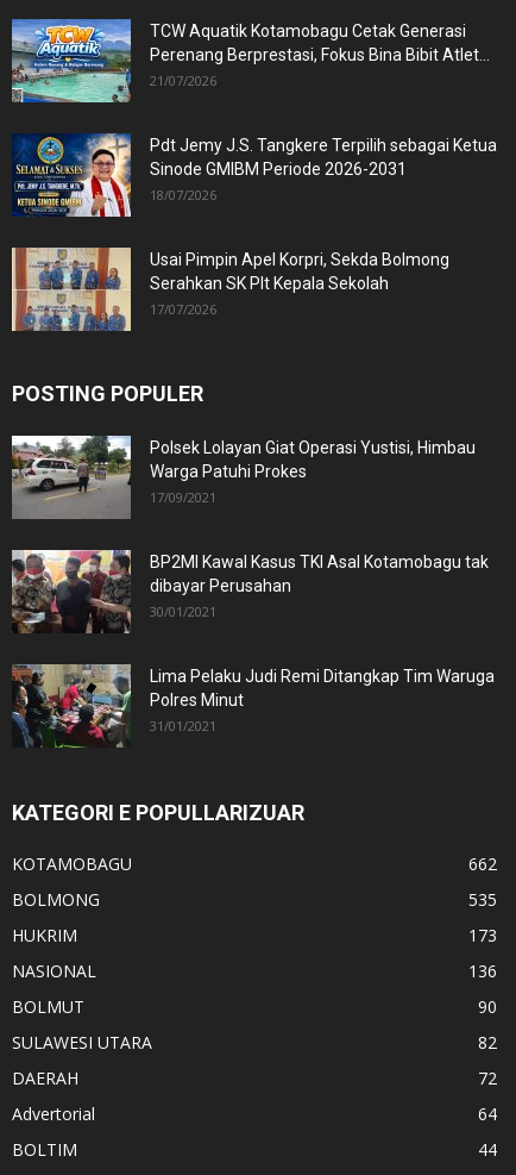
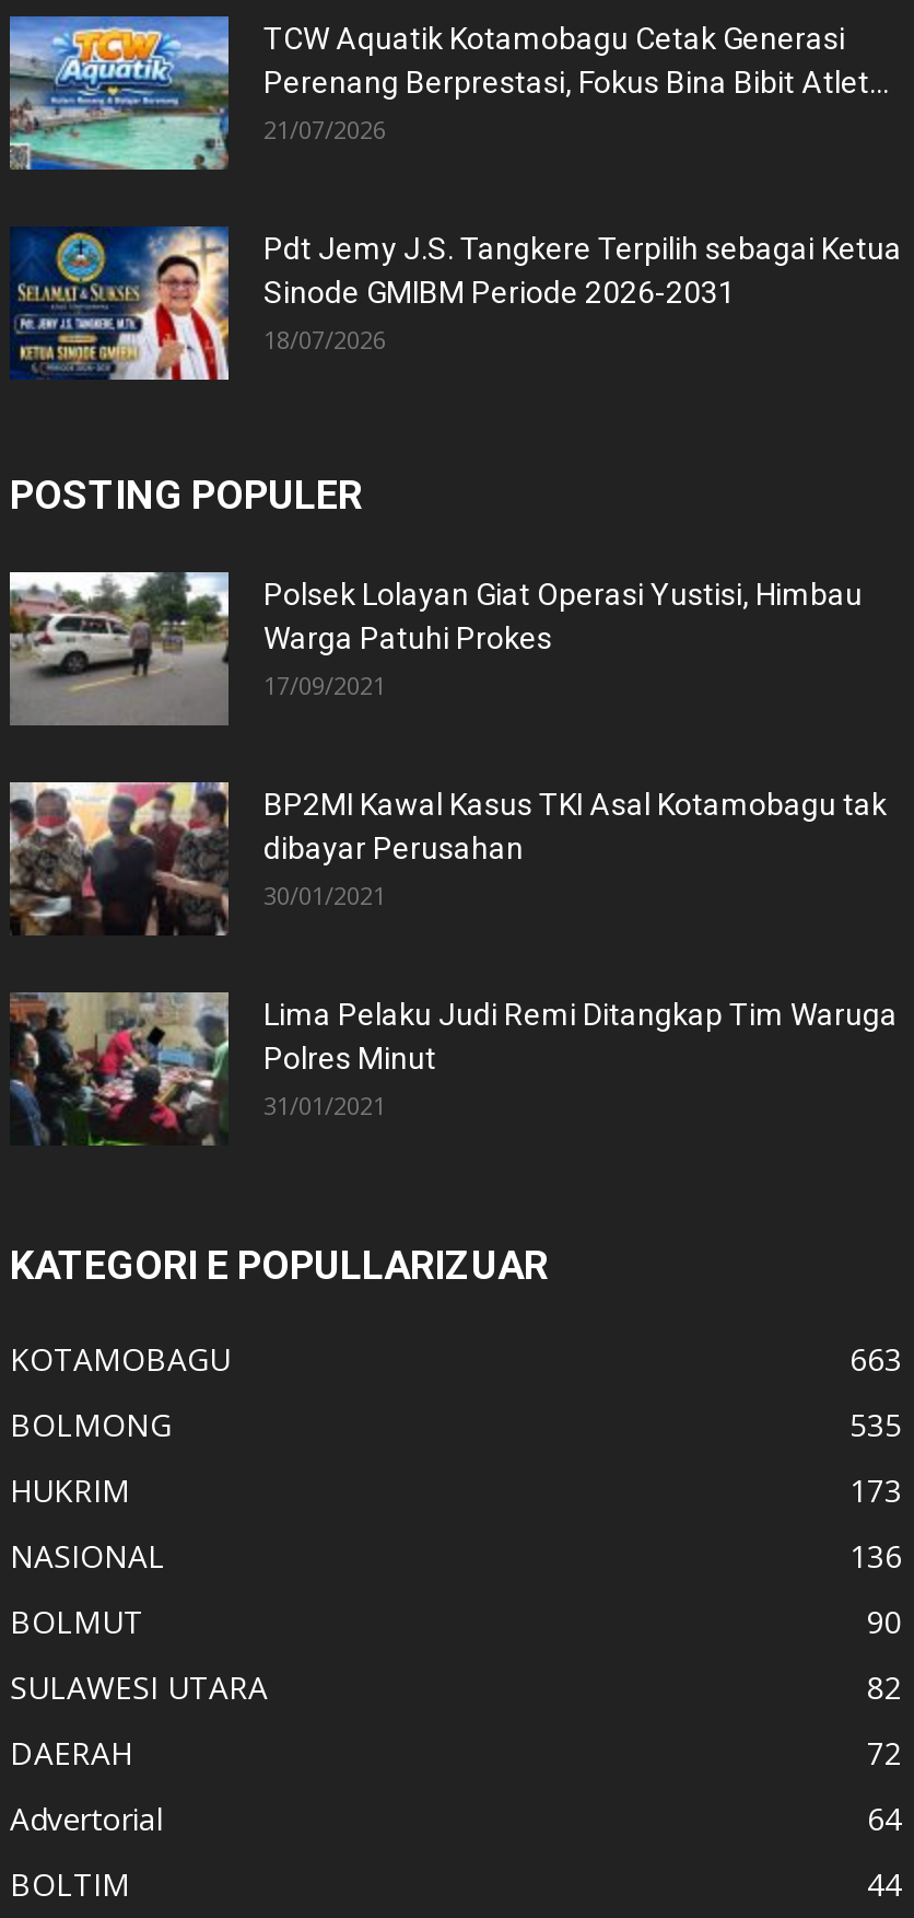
- [image]
- Usai Pimpin Apel Korpri, Sekda Bolmong
- Serahkan SK Plt Kepala Sekolah
- 17/07/2026

- 662
+ 663
